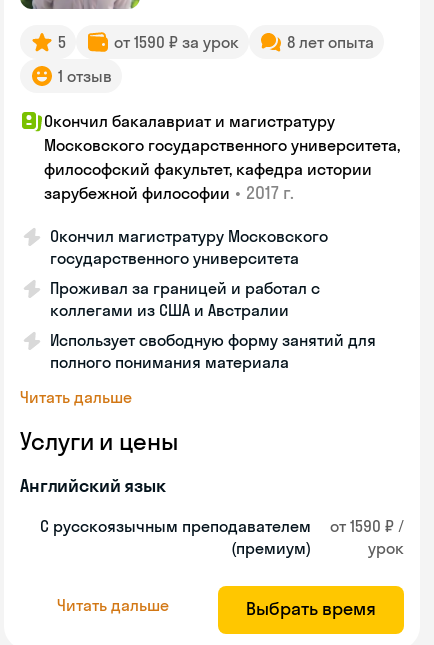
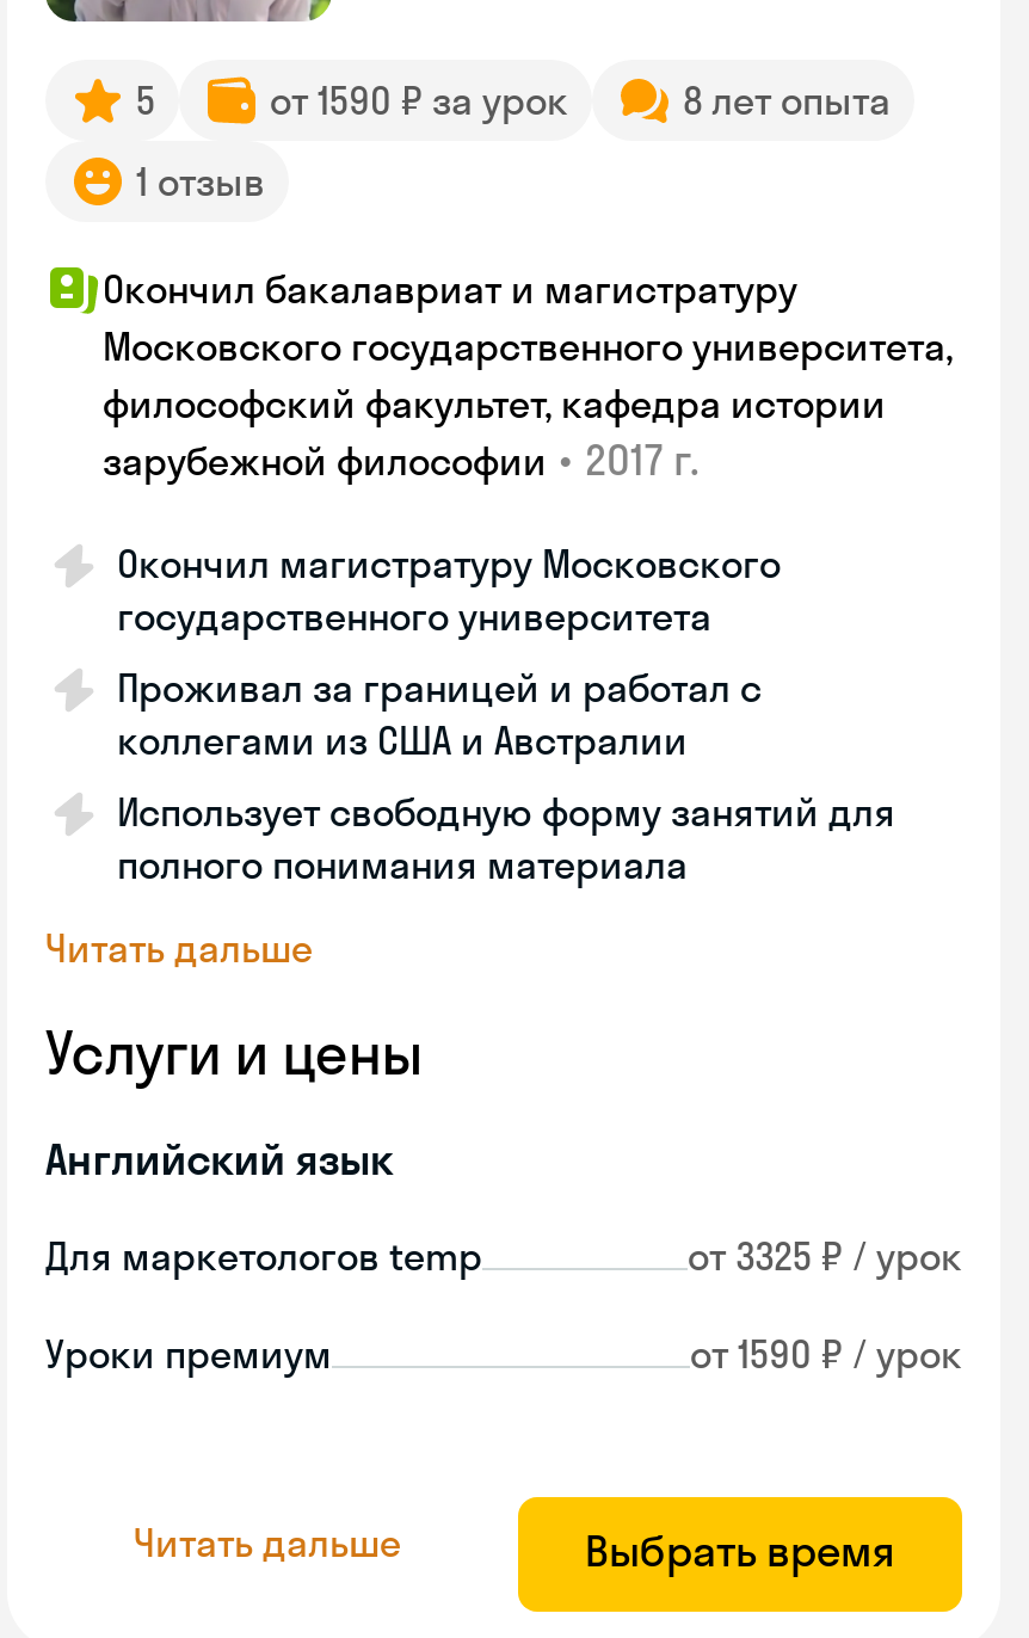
- С русскоязычным преподавателем
- (премиум)
+ Для маркетологов temp
+ от 3325 ₽ / урок

- от 1590 ₽ /
- урок
+ Уроки премиум
+ от 1590 ₽ / урок
